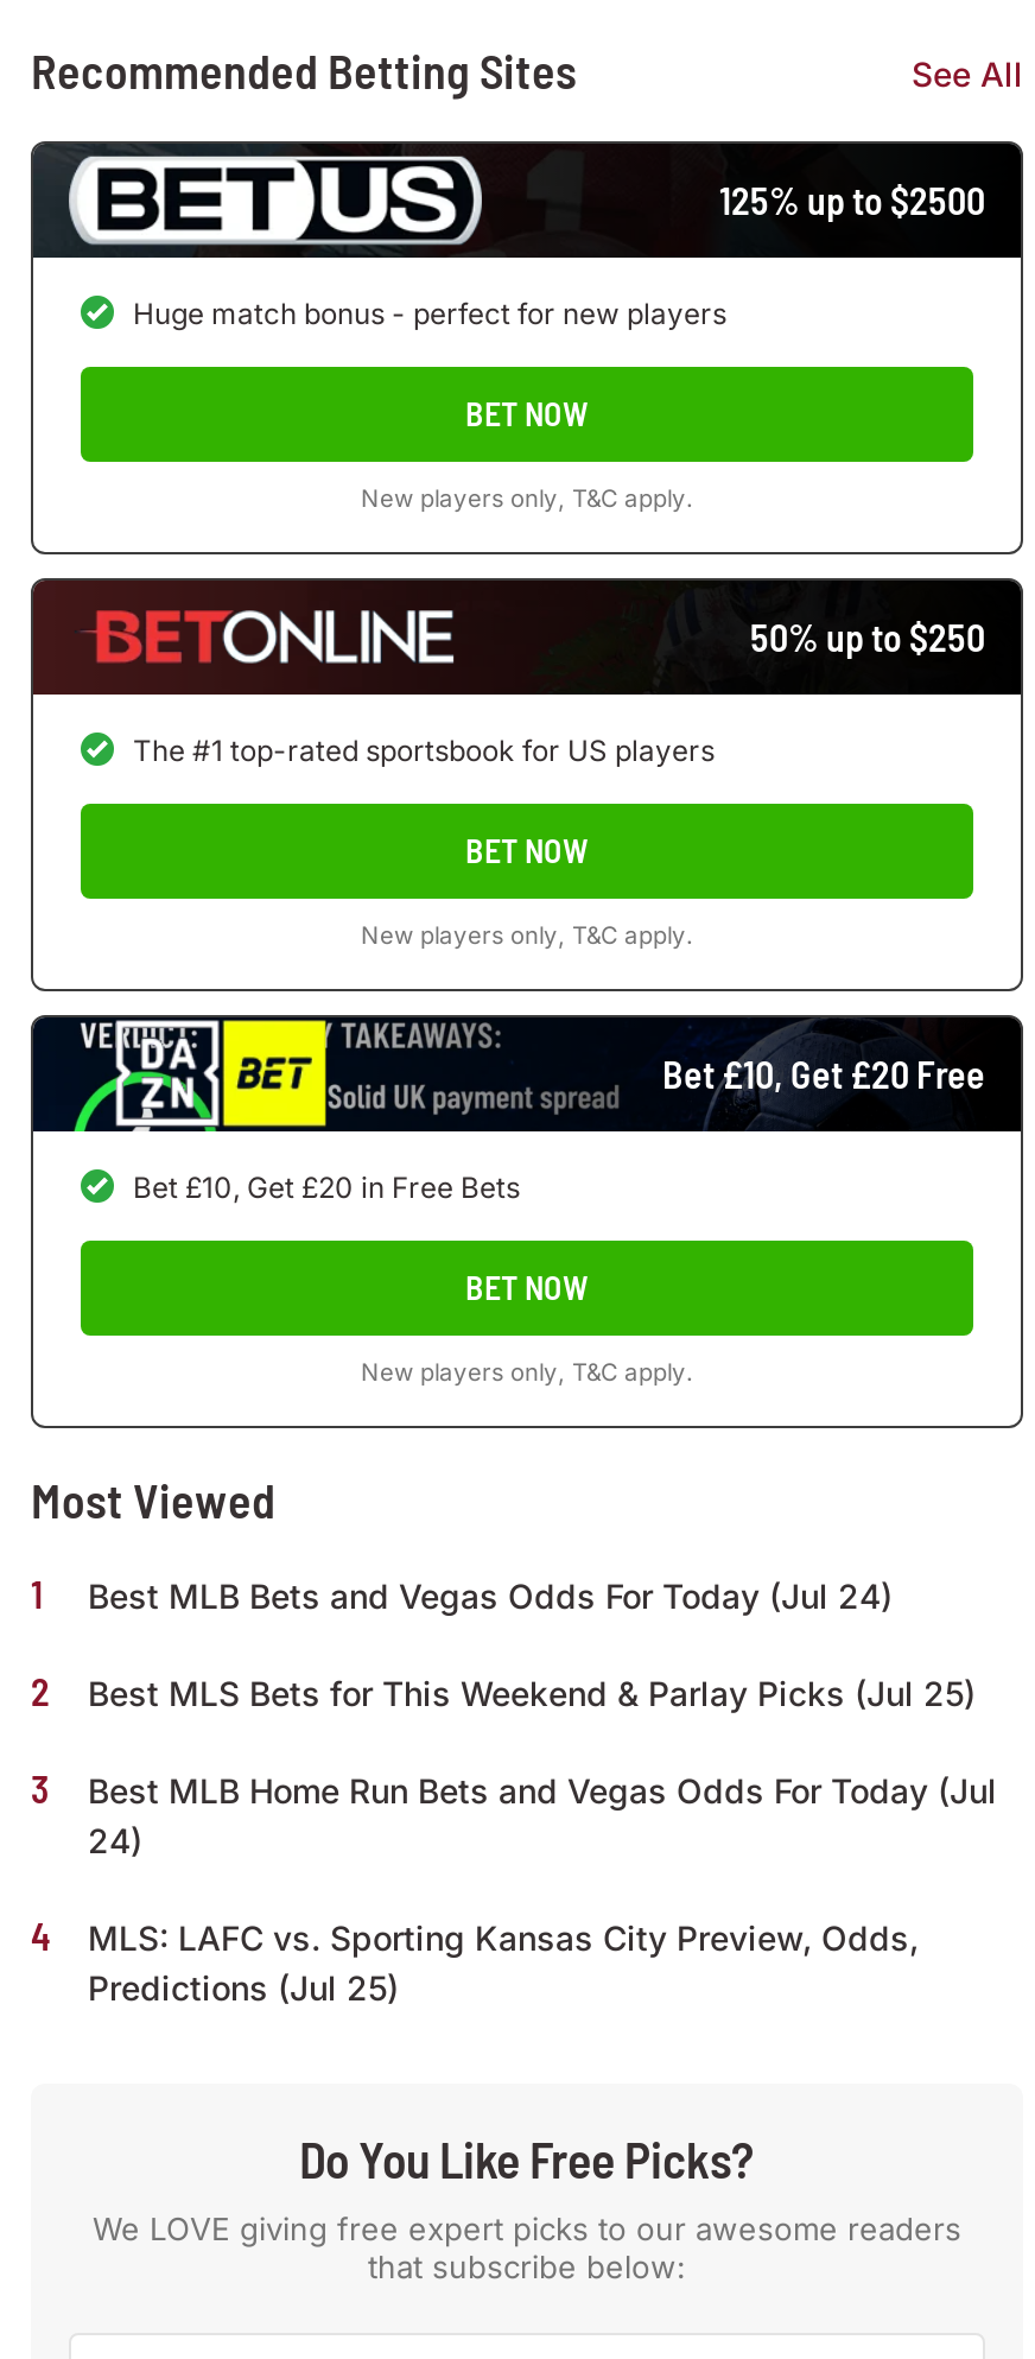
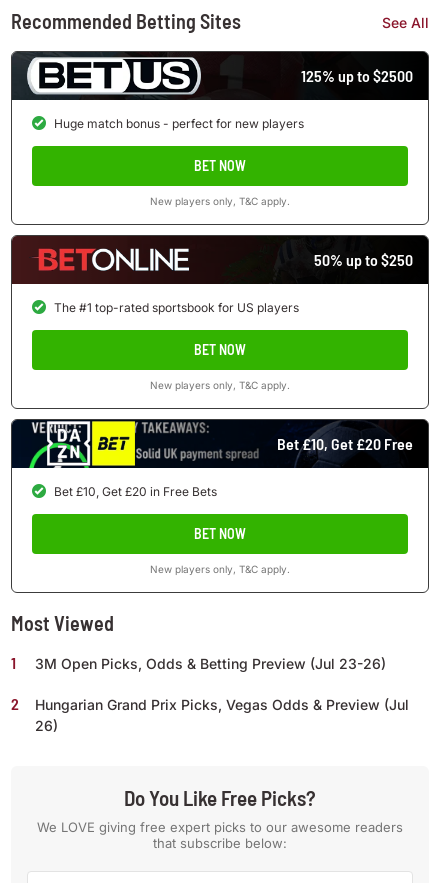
- Best MLB Bets and Vegas Odds For Today (Jul 24)
- Best MLS Bets for This Weekend & Parlay Picks (Jul 25)
- Best MLB Home Run Bets and Vegas Odds For Today (Jul
- 24)
- MLS: LAFC vs. Sporting Kansas City Preview, Odds,
- Predictions (Jul 25)
+ 3M Open Picks, Odds & Betting Preview (Jul 23-26)
+ Hungarian Grand Prix Picks, Vegas Odds & Preview (Jul
+ 26)
